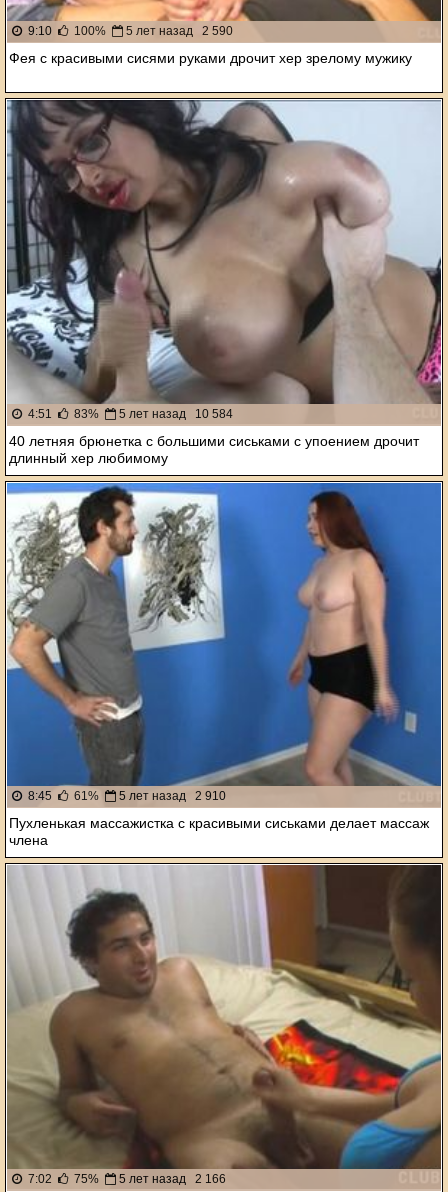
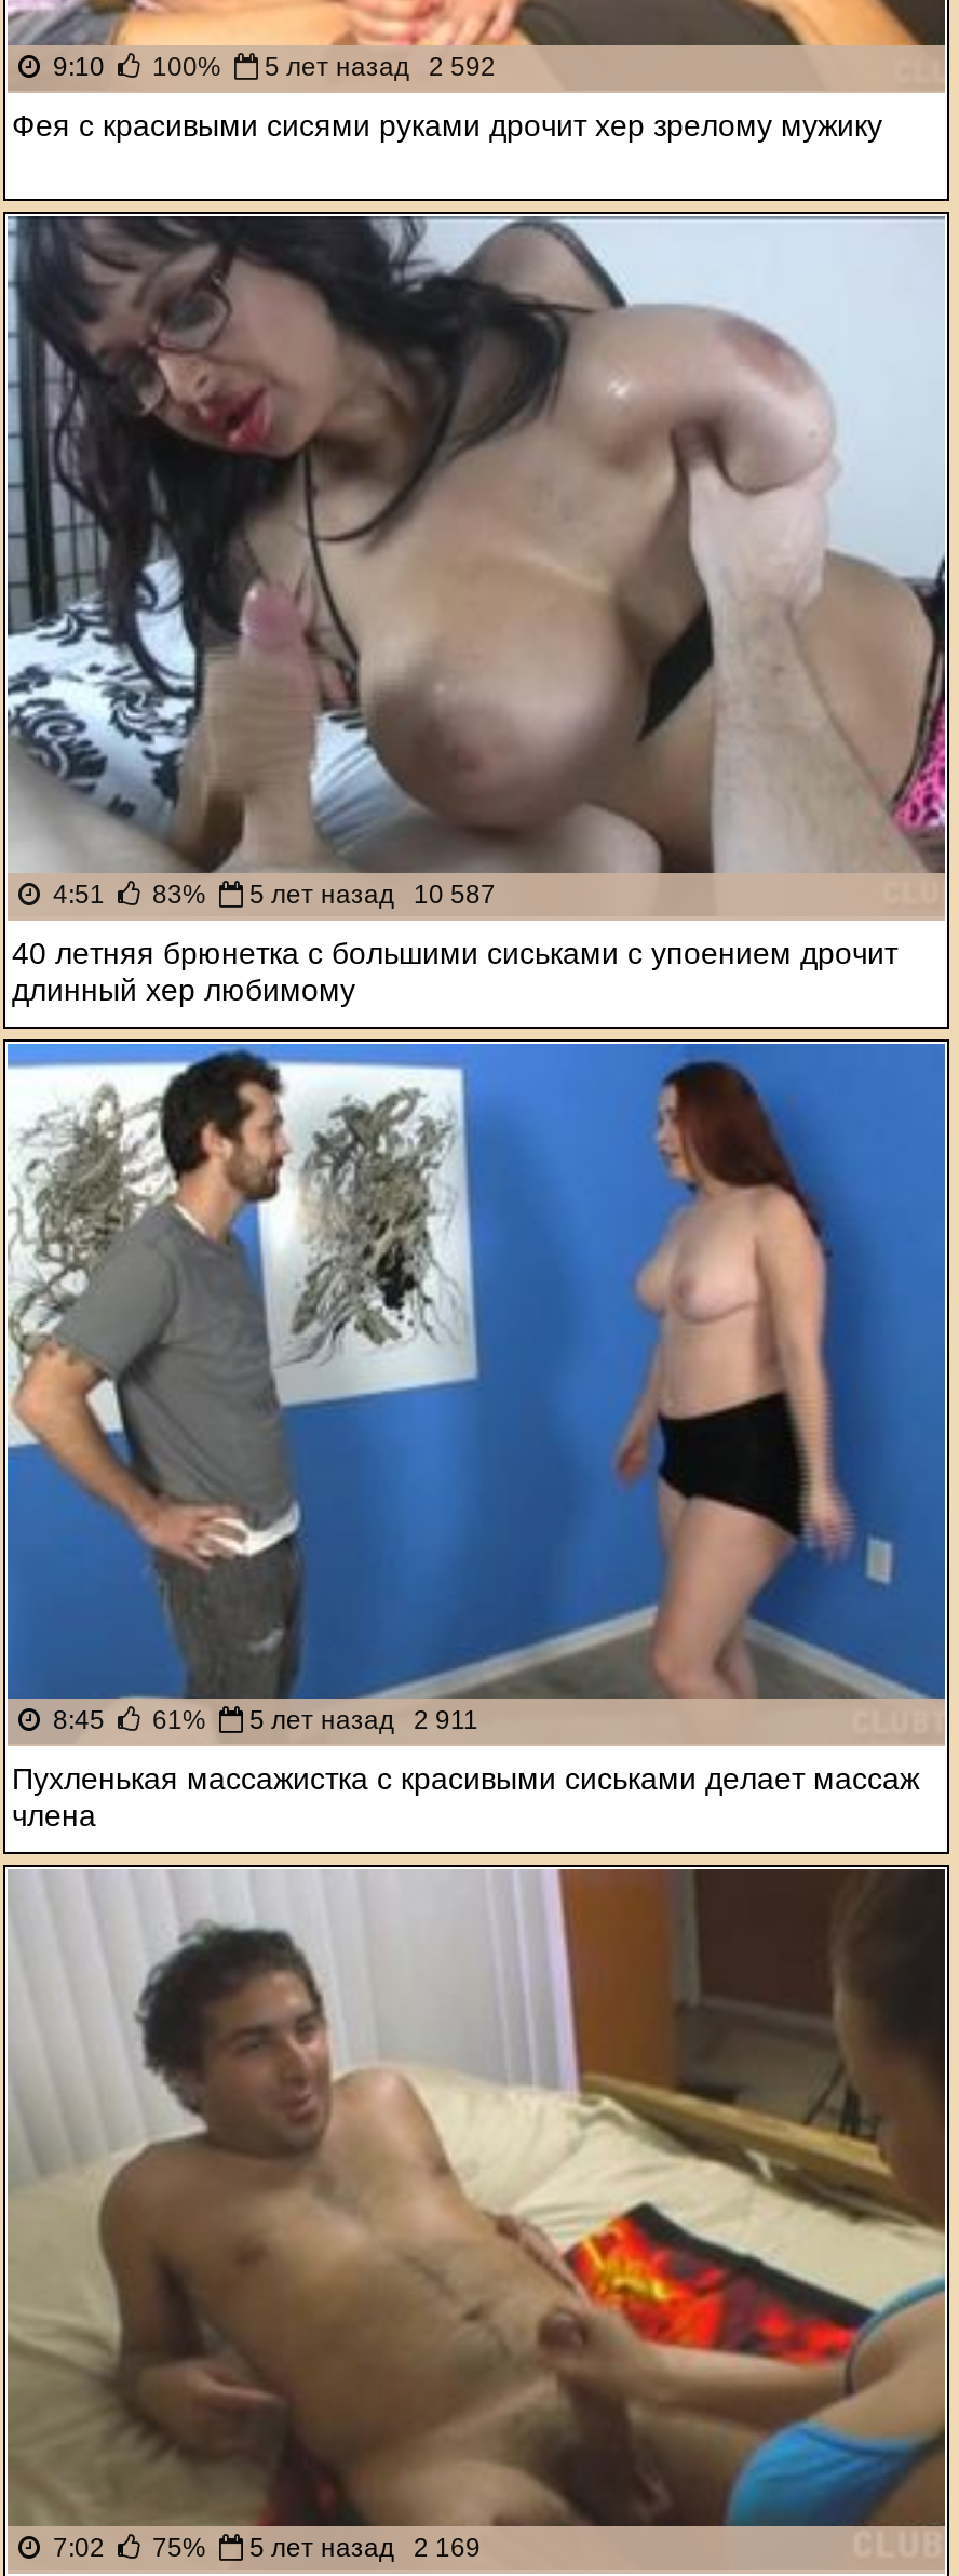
- 9:10 100% 5 лет назад 2 590
+ 9:10 100% 5 лет назад 2 592

- 4:51 83% 5 лет назад 10 584
+ 4:51 83% 5 лет назад 10 587

- 8:45 61% 5 лет назад 2 910
+ 8:45 61% 5 лет назад 2 911

- 7:02 75% 5 лет назад 2 166
+ 7:02 75% 5 лет назад 2 169
